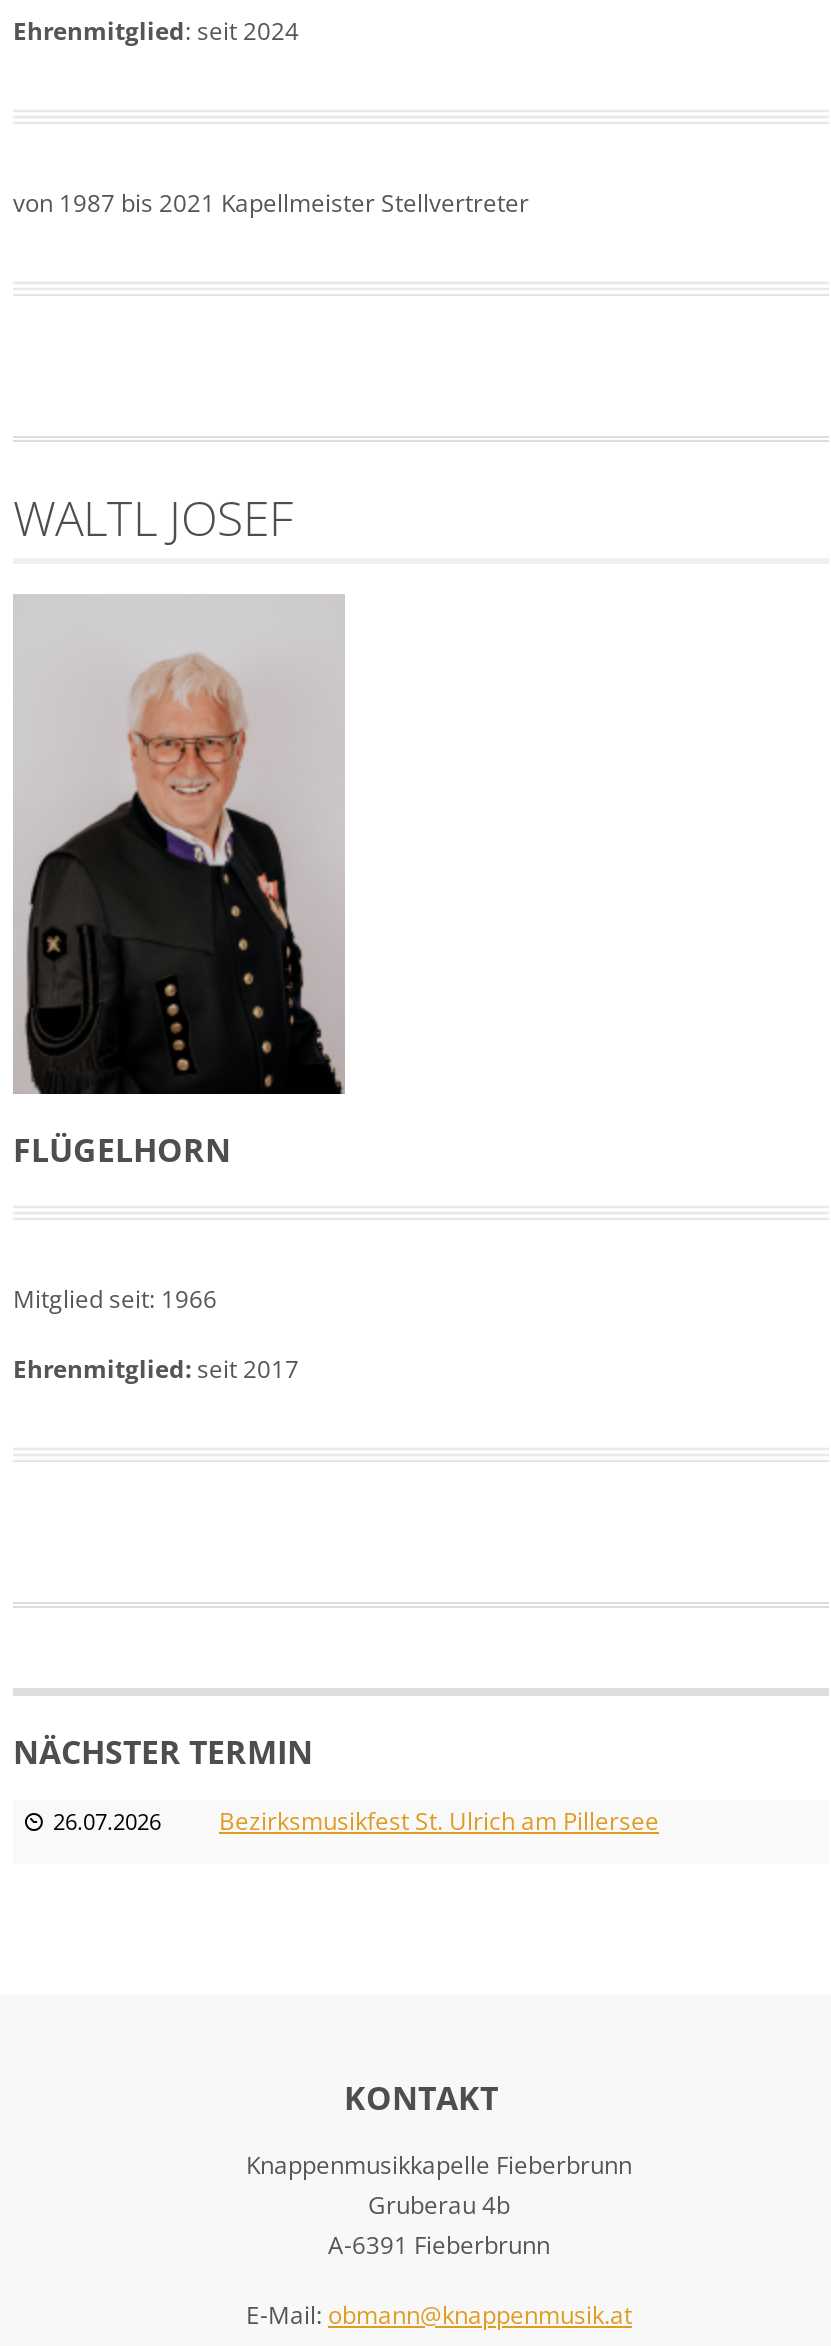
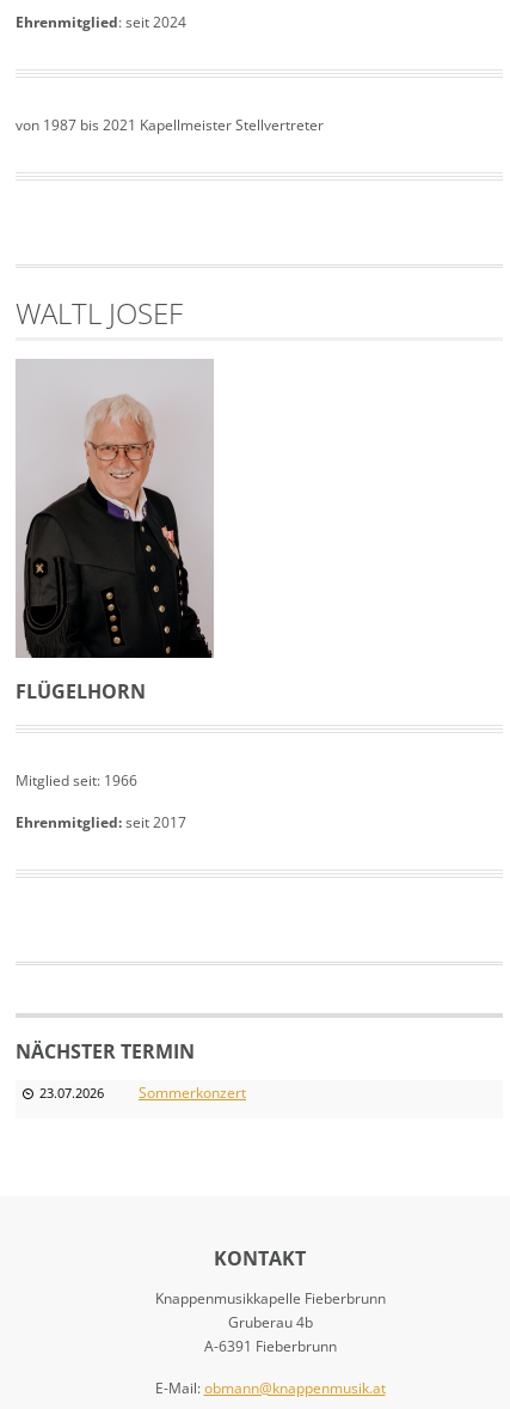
- 26.07.2026
- Bezirksmusikfest St. Ulrich am Pillersee
+ 23.07.2026
+ Sommerkonzert
